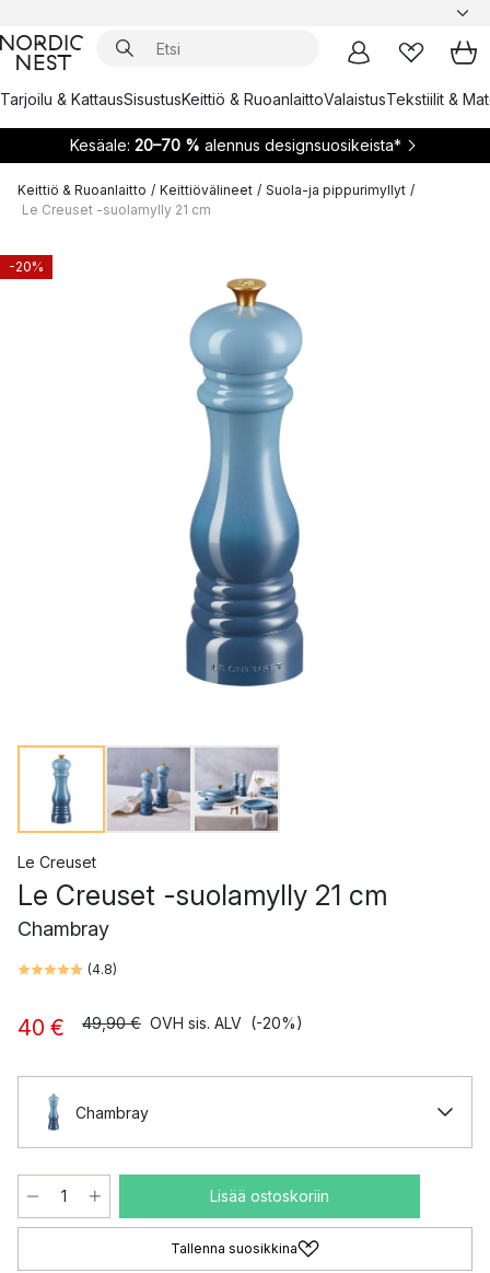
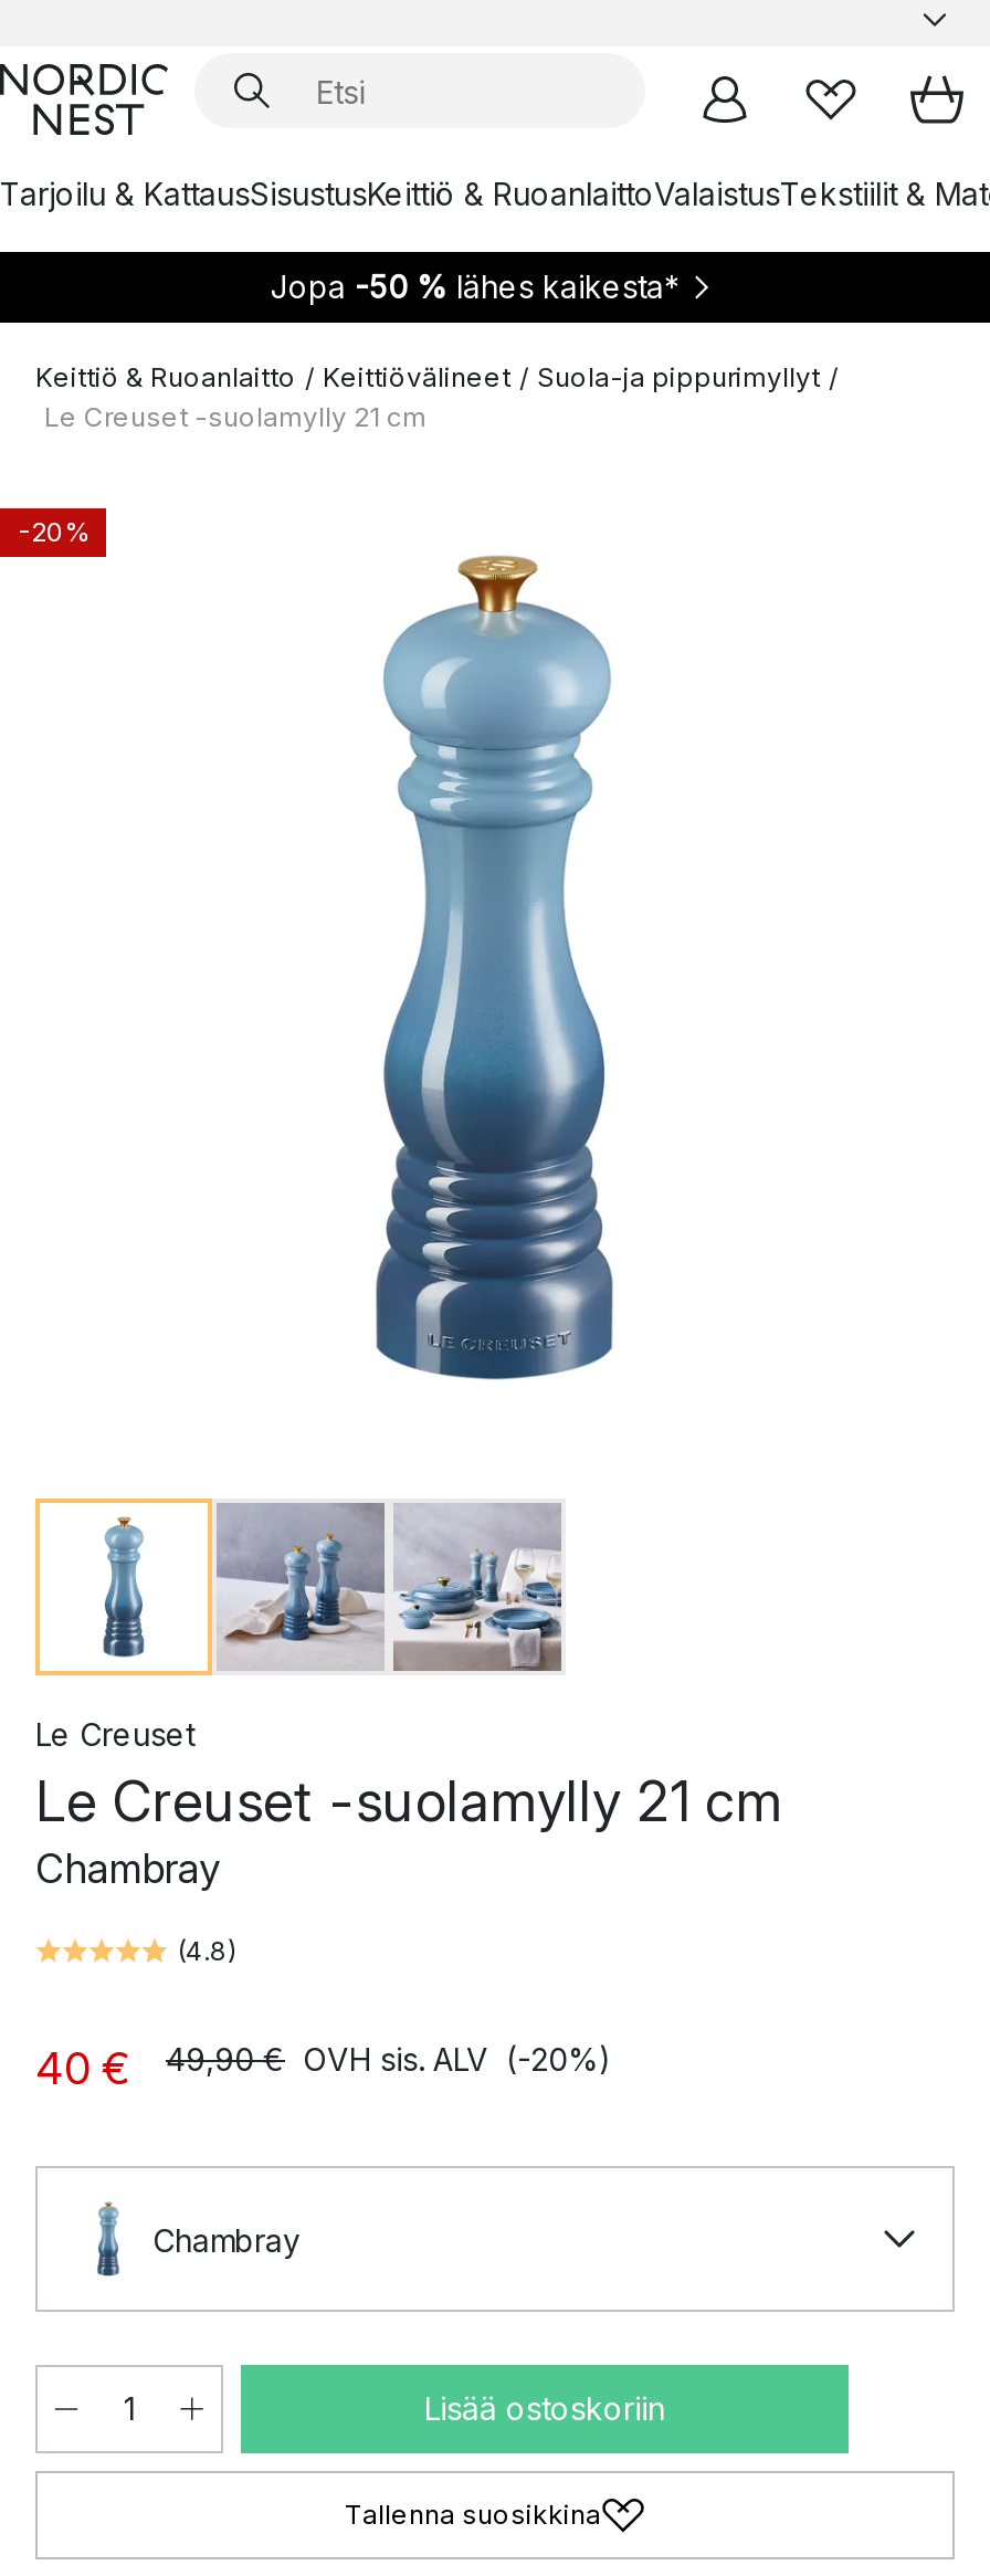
- Kesäale: 20–70 % alennus designsuosikeista*
+ Jopa -50 % lähes kaikesta*
